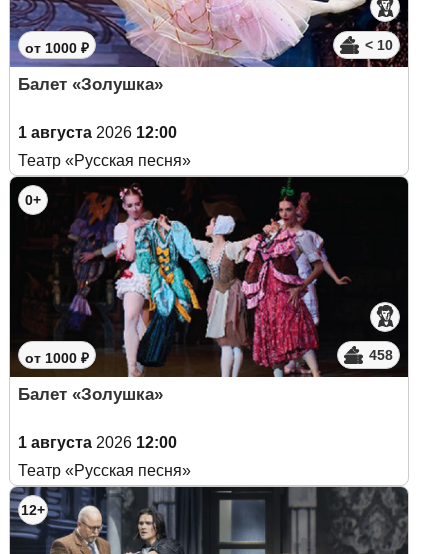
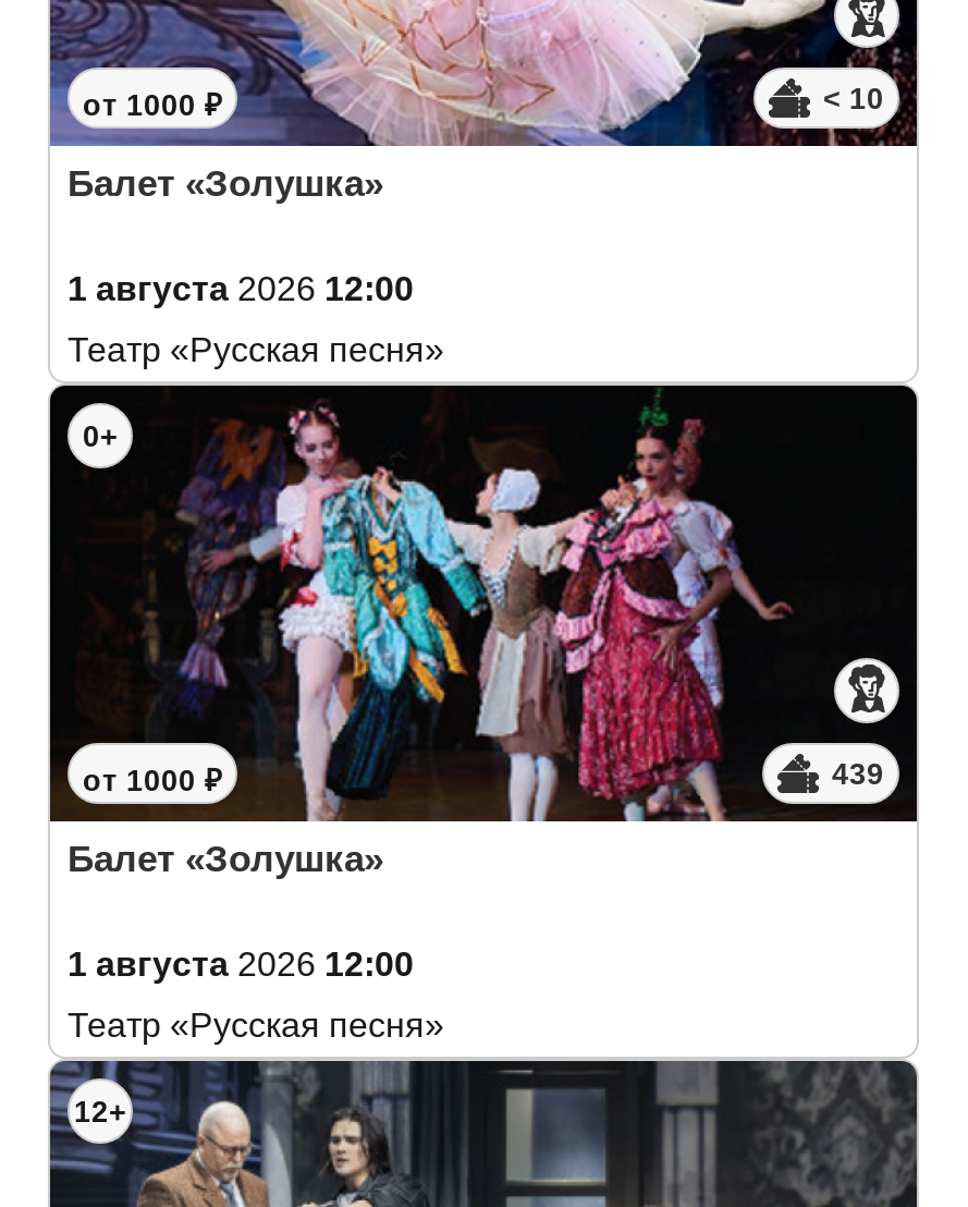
- 458
+ 439
